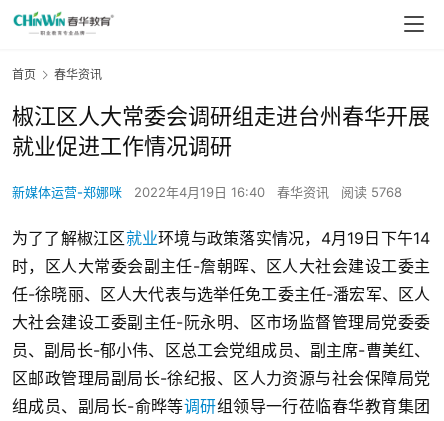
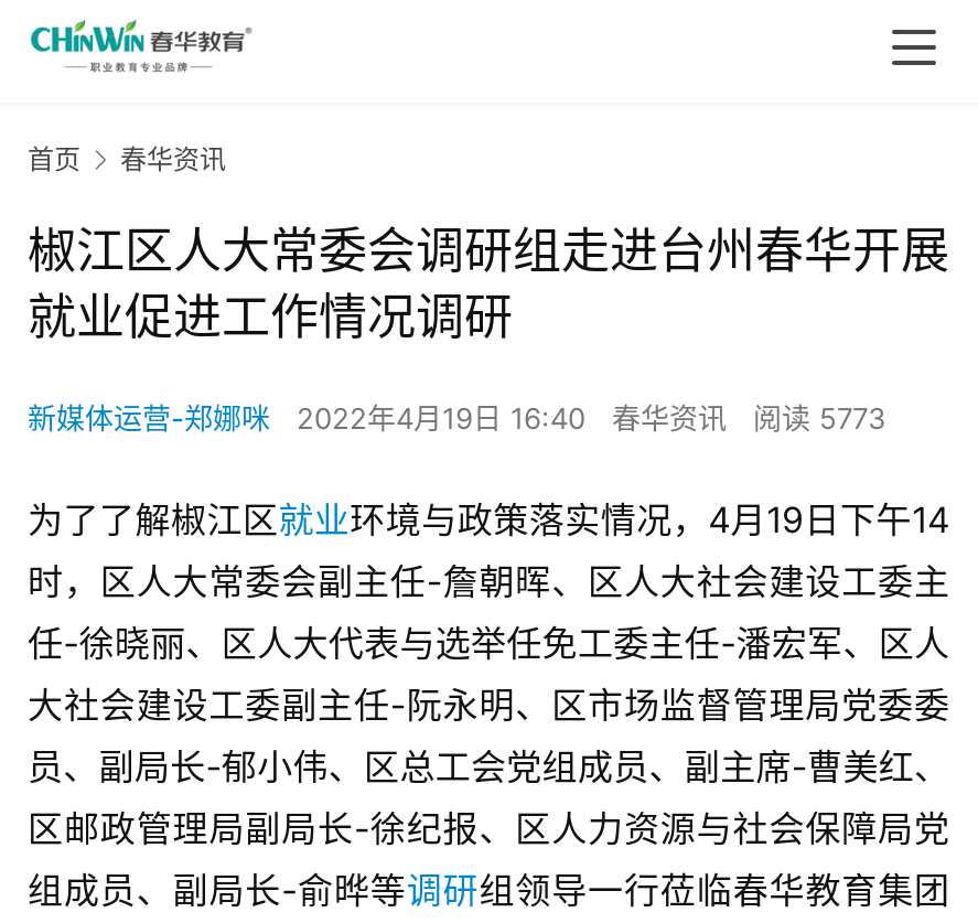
- 新媒体运营-郑娜咪 2022年4月19日 16:40 春华资讯 阅读 5768
+ 新媒体运营-郑娜咪 2022年4月19日 16:40 春华资讯 阅读 5773
